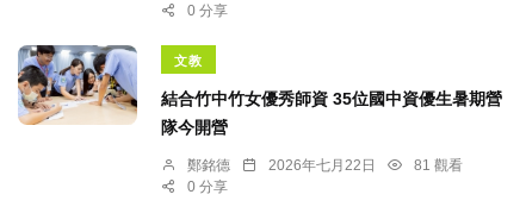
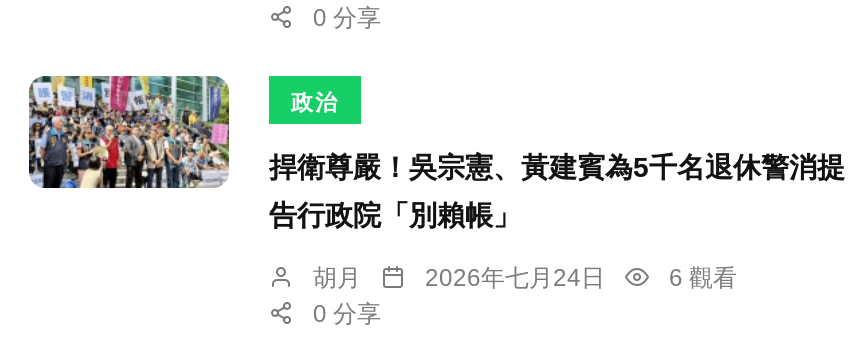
- [image]
- 結合竹中竹女優秀師資 35位國中資優生暑期營
+ [image]
+ 捍衛尊嚴！吳宗憲、黃建賓為5千名退休警消提

- 文教
+ 政治

- 隊今開營
+ 告行政院「別賴帳」

- 鄭銘德
- 2026年七月22日
- 81 觀看
+ 胡月
+ 2026年七月24日
+ 6 觀看
